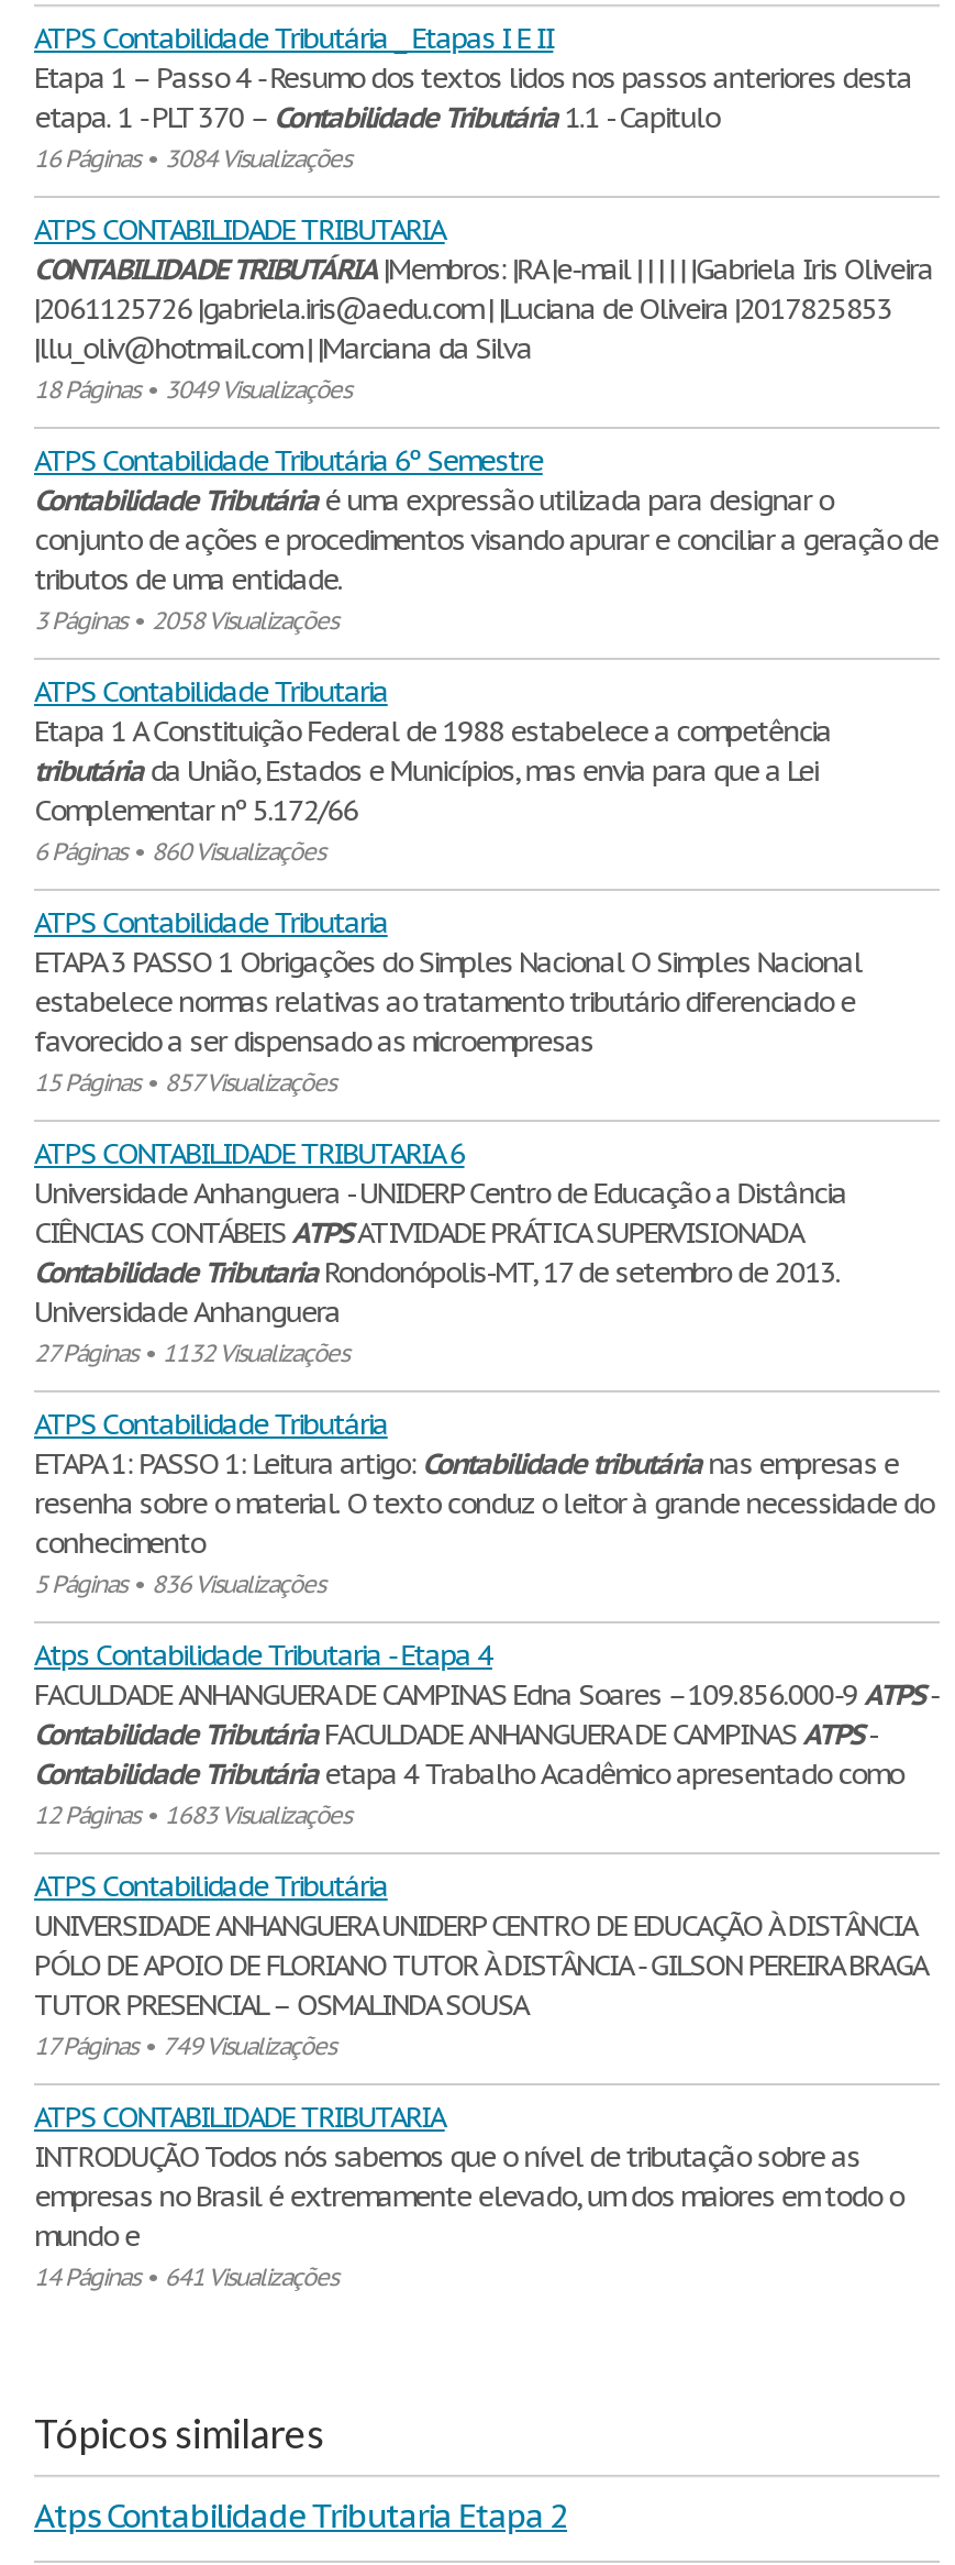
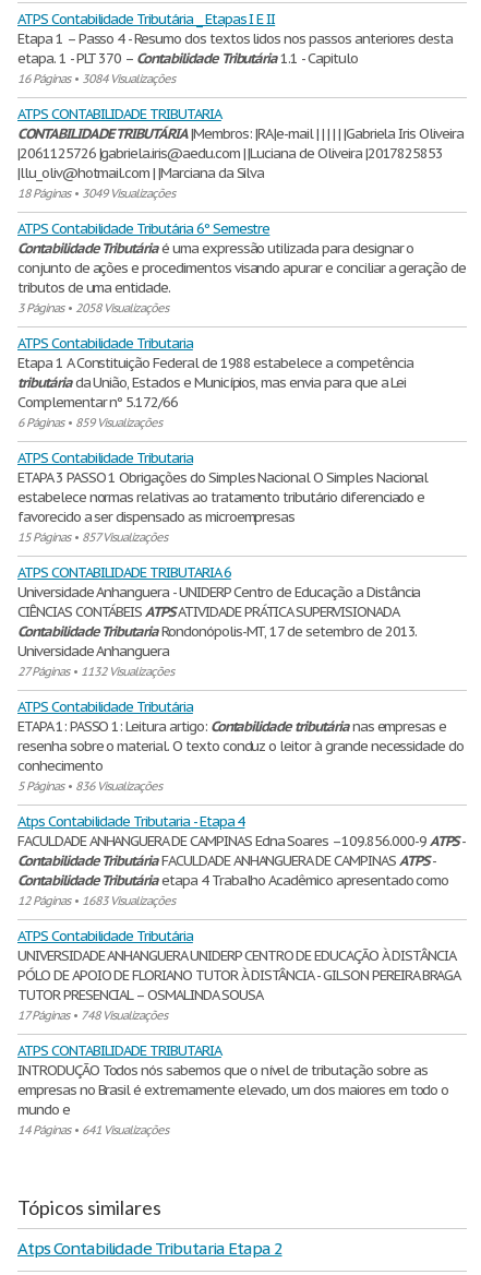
- 6 Páginas • 860 Visualizações
+ 6 Páginas • 859 Visualizações

- 17 Páginas • 749 Visualizações
+ 17 Páginas • 748 Visualizações
